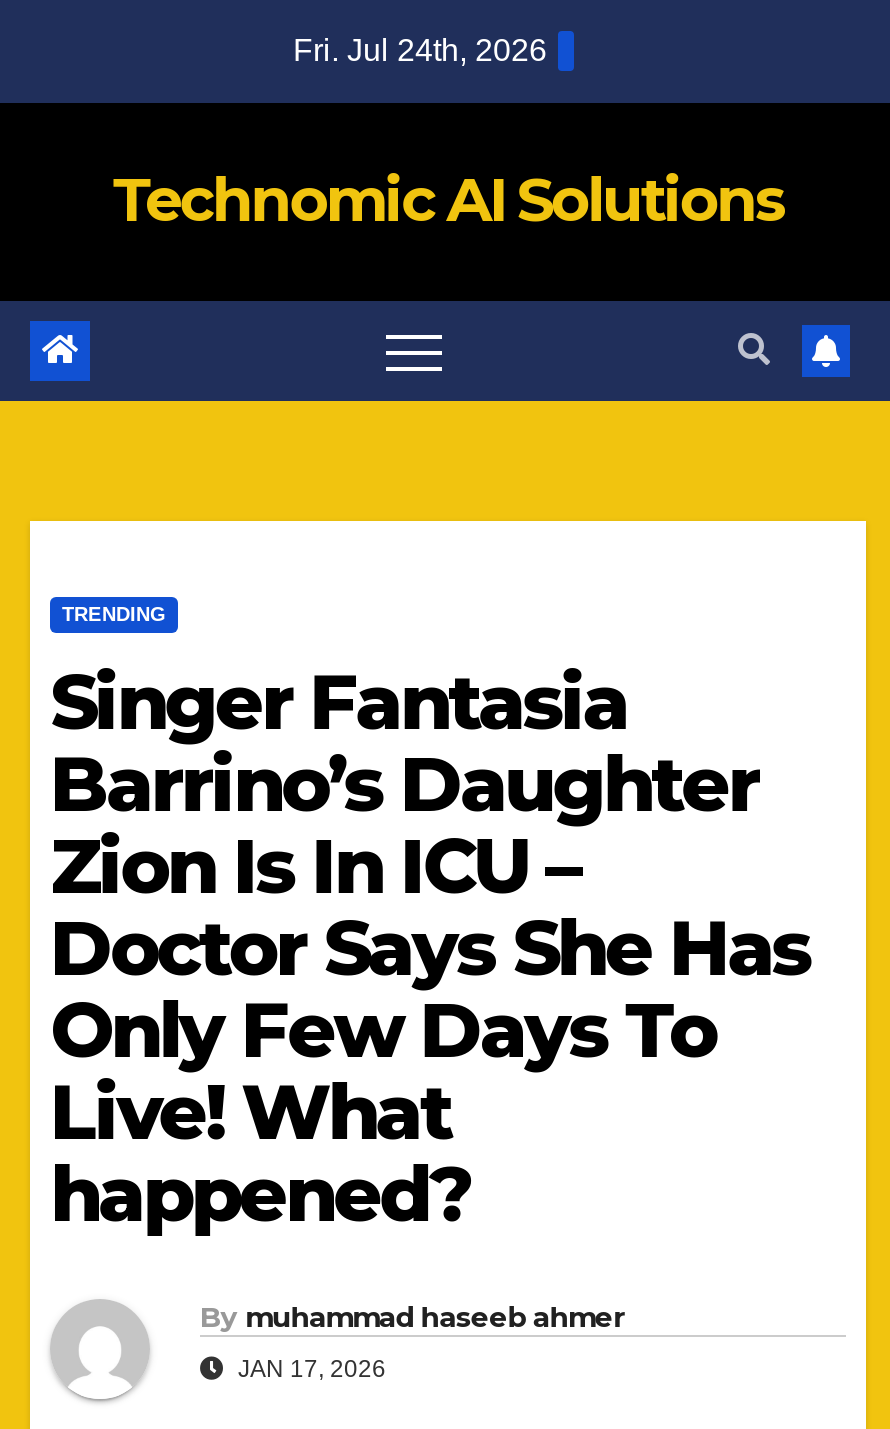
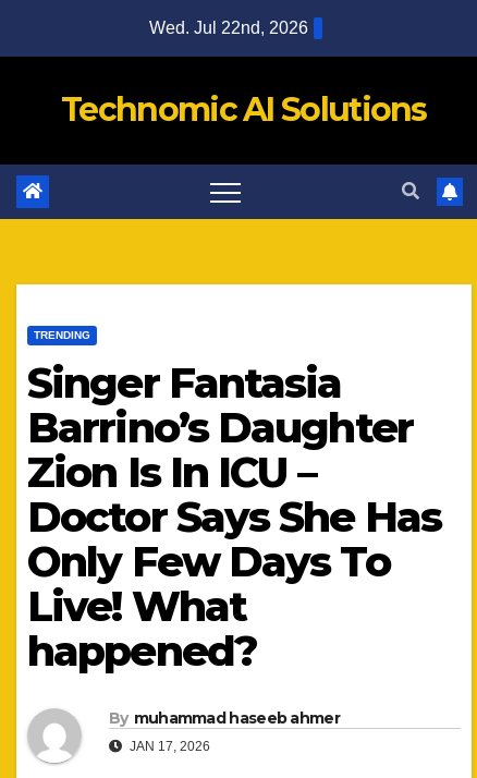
- Fri. Jul 24th, 2026
+ Wed. Jul 22nd, 2026
